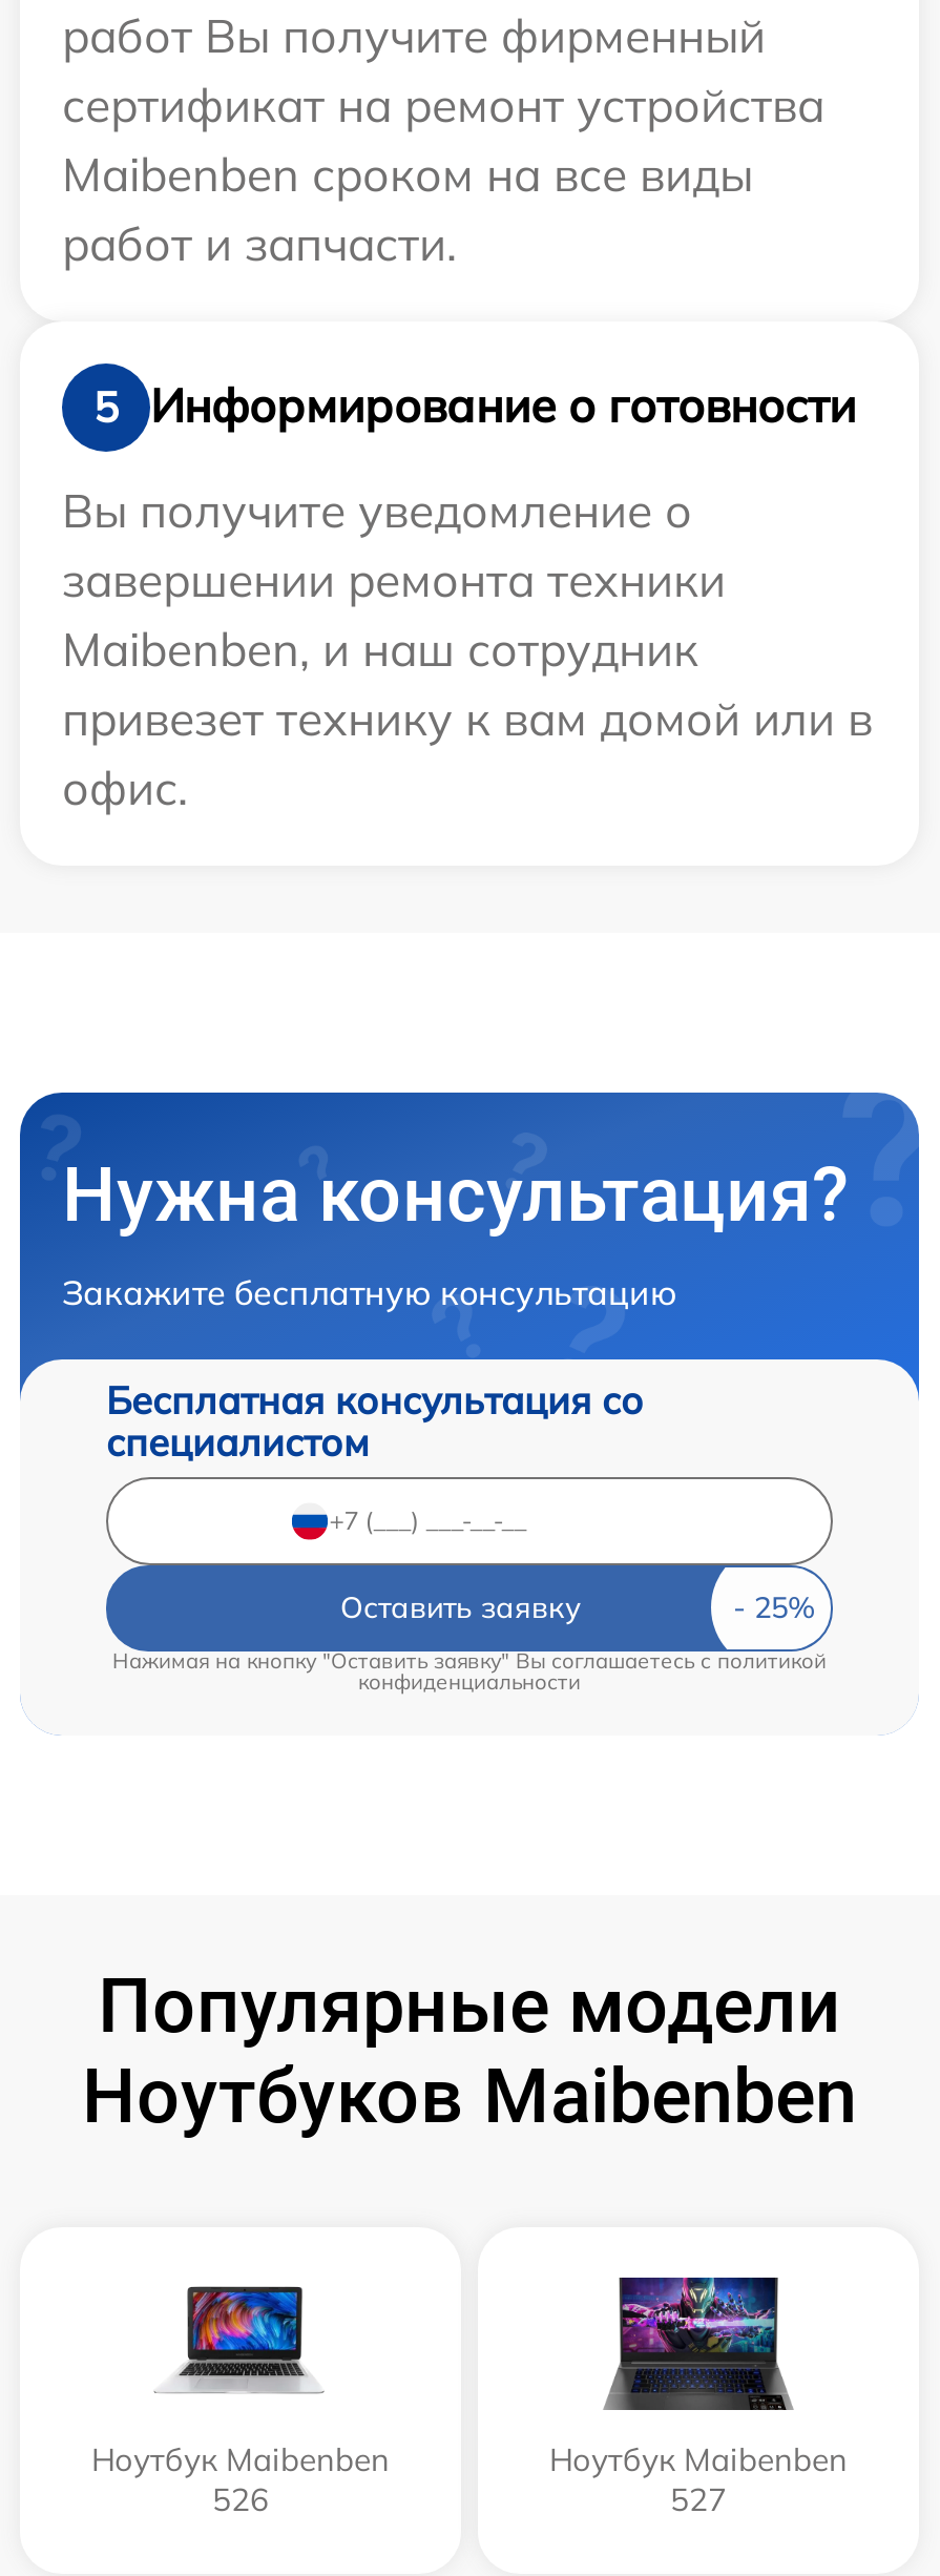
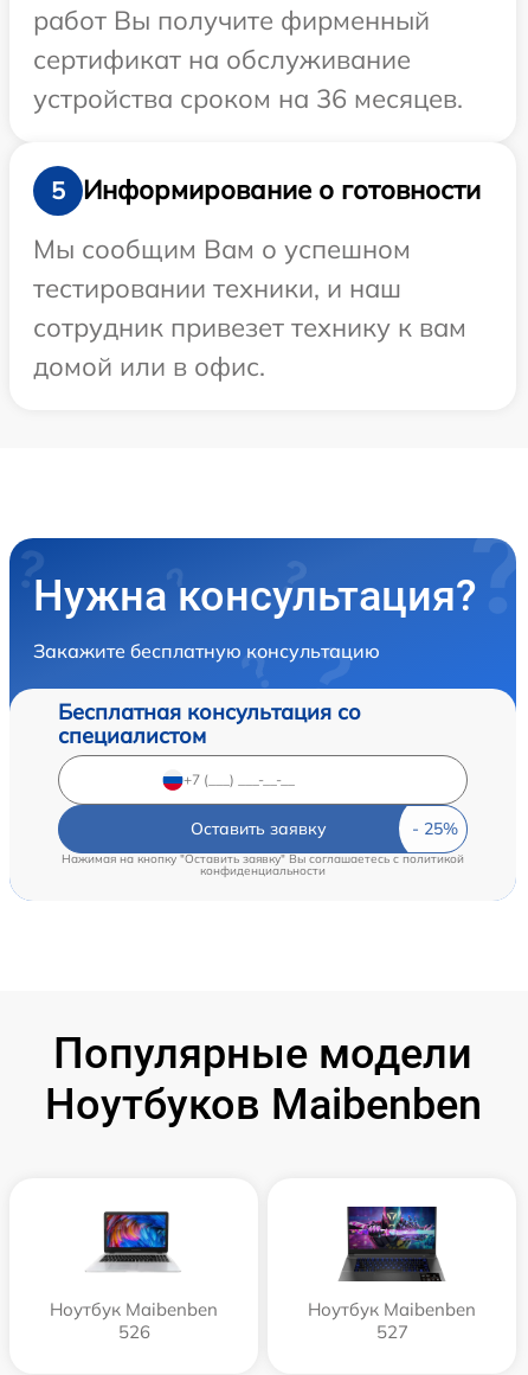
- сертификат на ремонт устройства
- Maibenben сроком на все виды
- работ и запчасти.
+ сертификат на обслуживание
+ устройства сроком на 36 месяцев.

- Вы получите уведомление о
- завершении ремонта техники
- Maibenben, и наш сотрудник
- привезет технику к вам домой или в
- офис.
+ Мы сообщим Вам о успешном
+ тестировании техники, и наш
+ сотрудник привезет технику к вам
+ домой или в офис.
